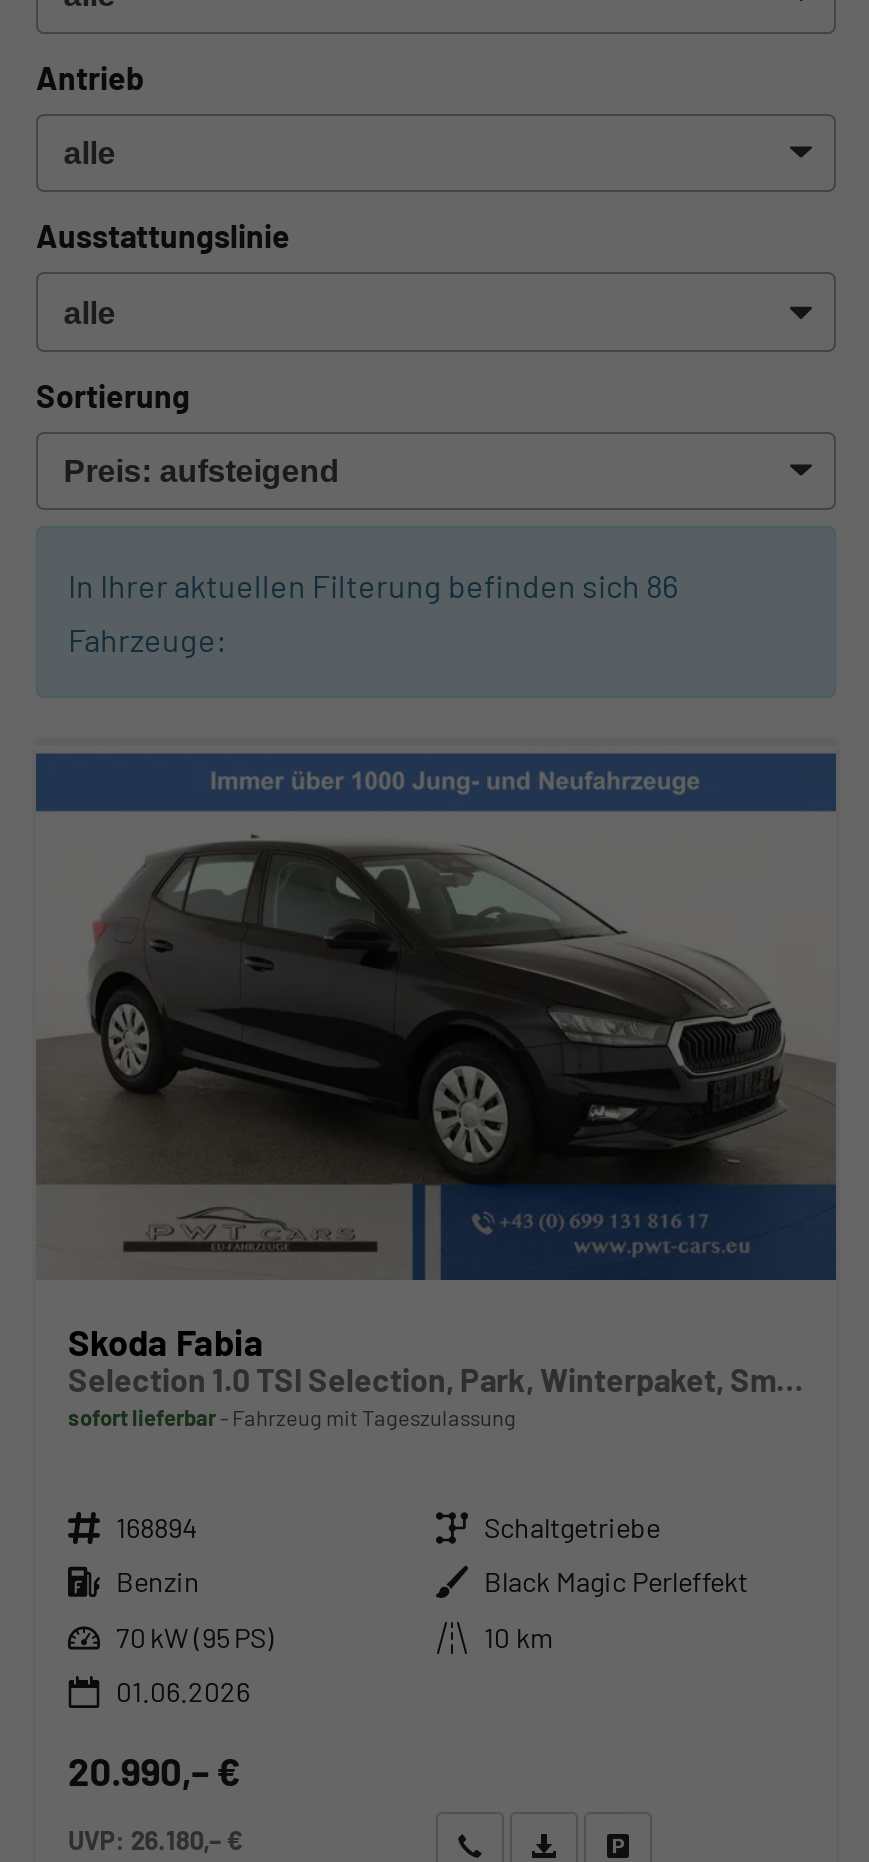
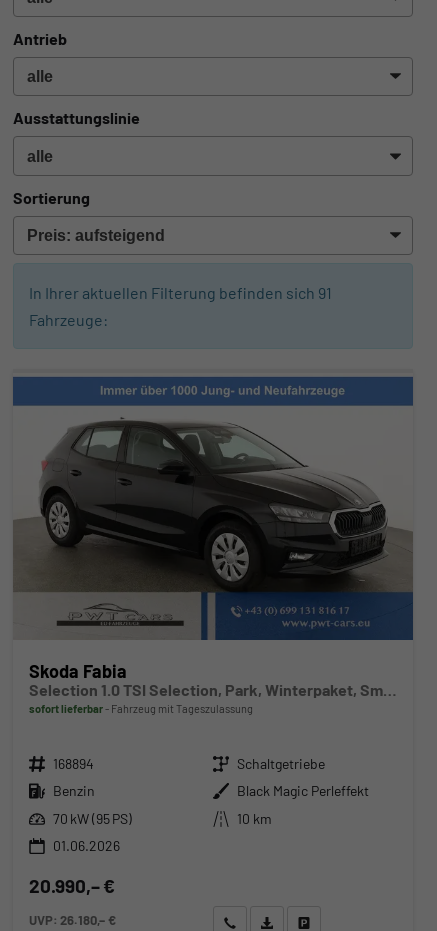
- In Ihrer aktuellen Filterung befinden sich 86
+ In Ihrer aktuellen Filterung befinden sich 91
